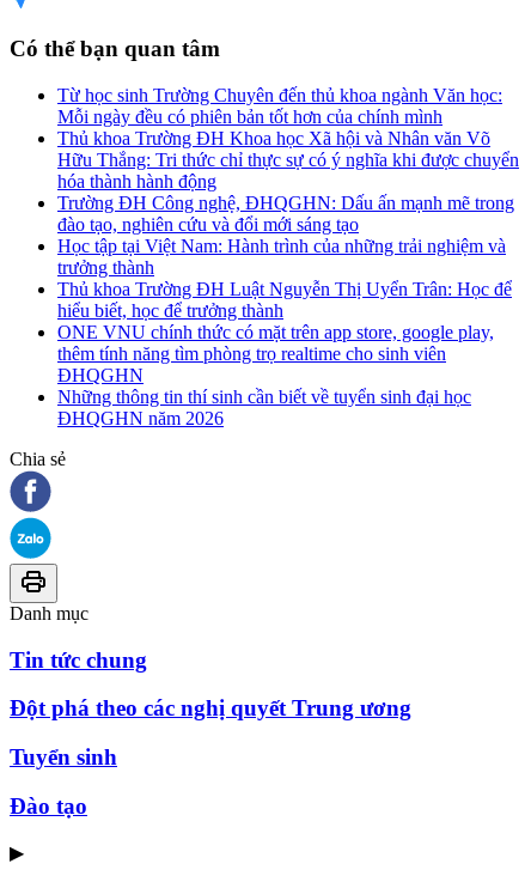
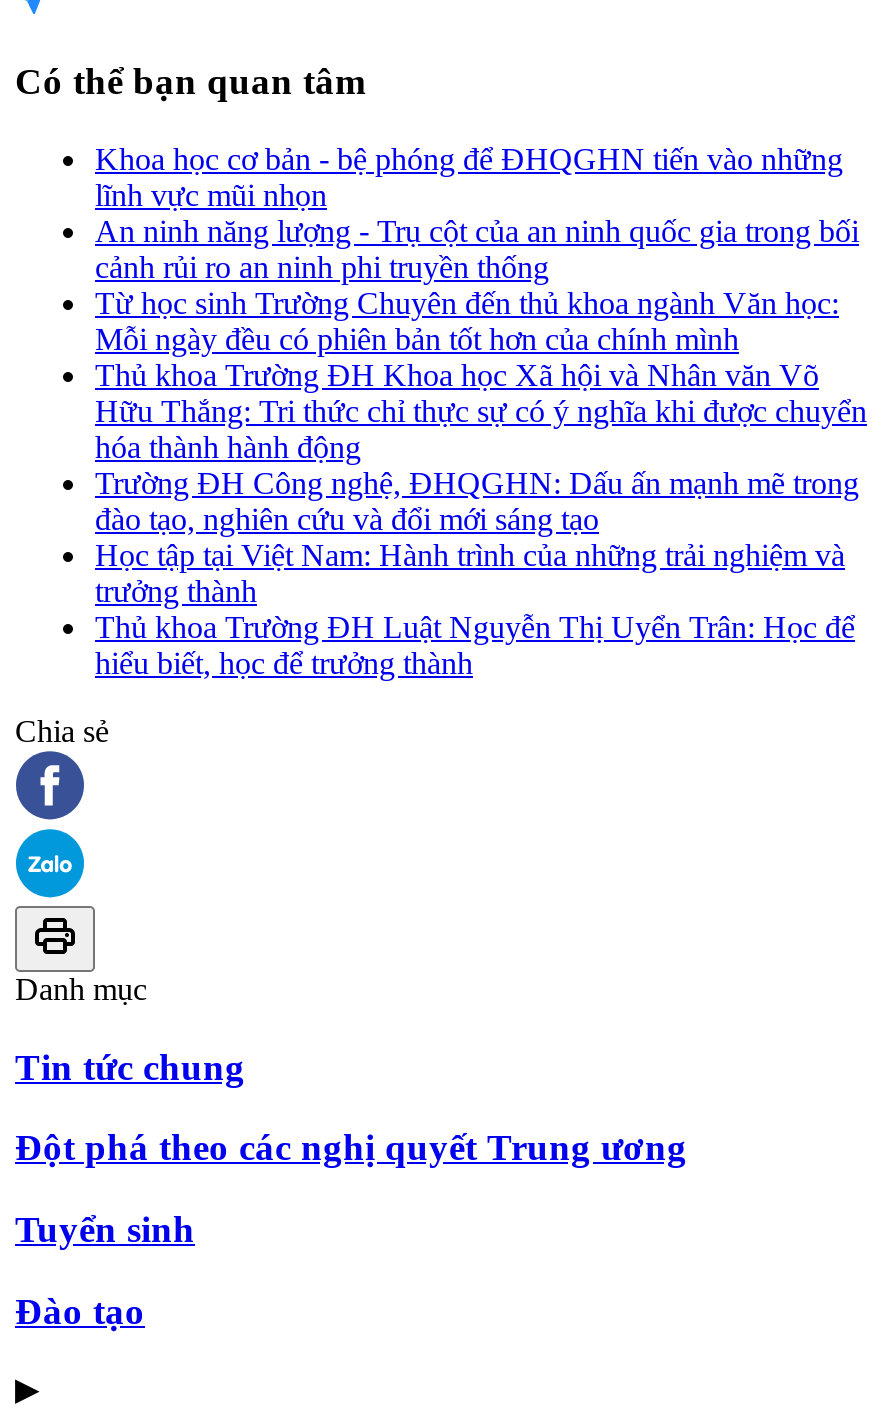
+ Khoa học cơ bản - bệ phóng để ĐHQGHN tiến vào những
+ lĩnh vực mũi nhọn
+ An ninh năng lượng - Trụ cột của an ninh quốc gia trong bối
+ cảnh rủi ro an ninh phi truyền thống

moved down: Từ học sinh Trường Chuyên đến thủ khoa ngành Văn học: | Mỗi ngày đều có phiên bản tốt hơn của chính mình | Thủ khoa Trường ĐH Khoa học Xã hội và Nhân văn Võ | ... | Thủ khoa Trường ĐH Luật Nguyễn Thị Uyển Trân: Học để | hiểu biết, học để trưởng thành

- ONE VNU chính thức có mặt trên app store, google play,
- thêm tính năng tìm phòng trọ realtime cho sinh viên
- ĐHQGHN
- Những thông tin thí sinh cần biết về tuyển sinh đại học
- ĐHQGHN năm 2026
